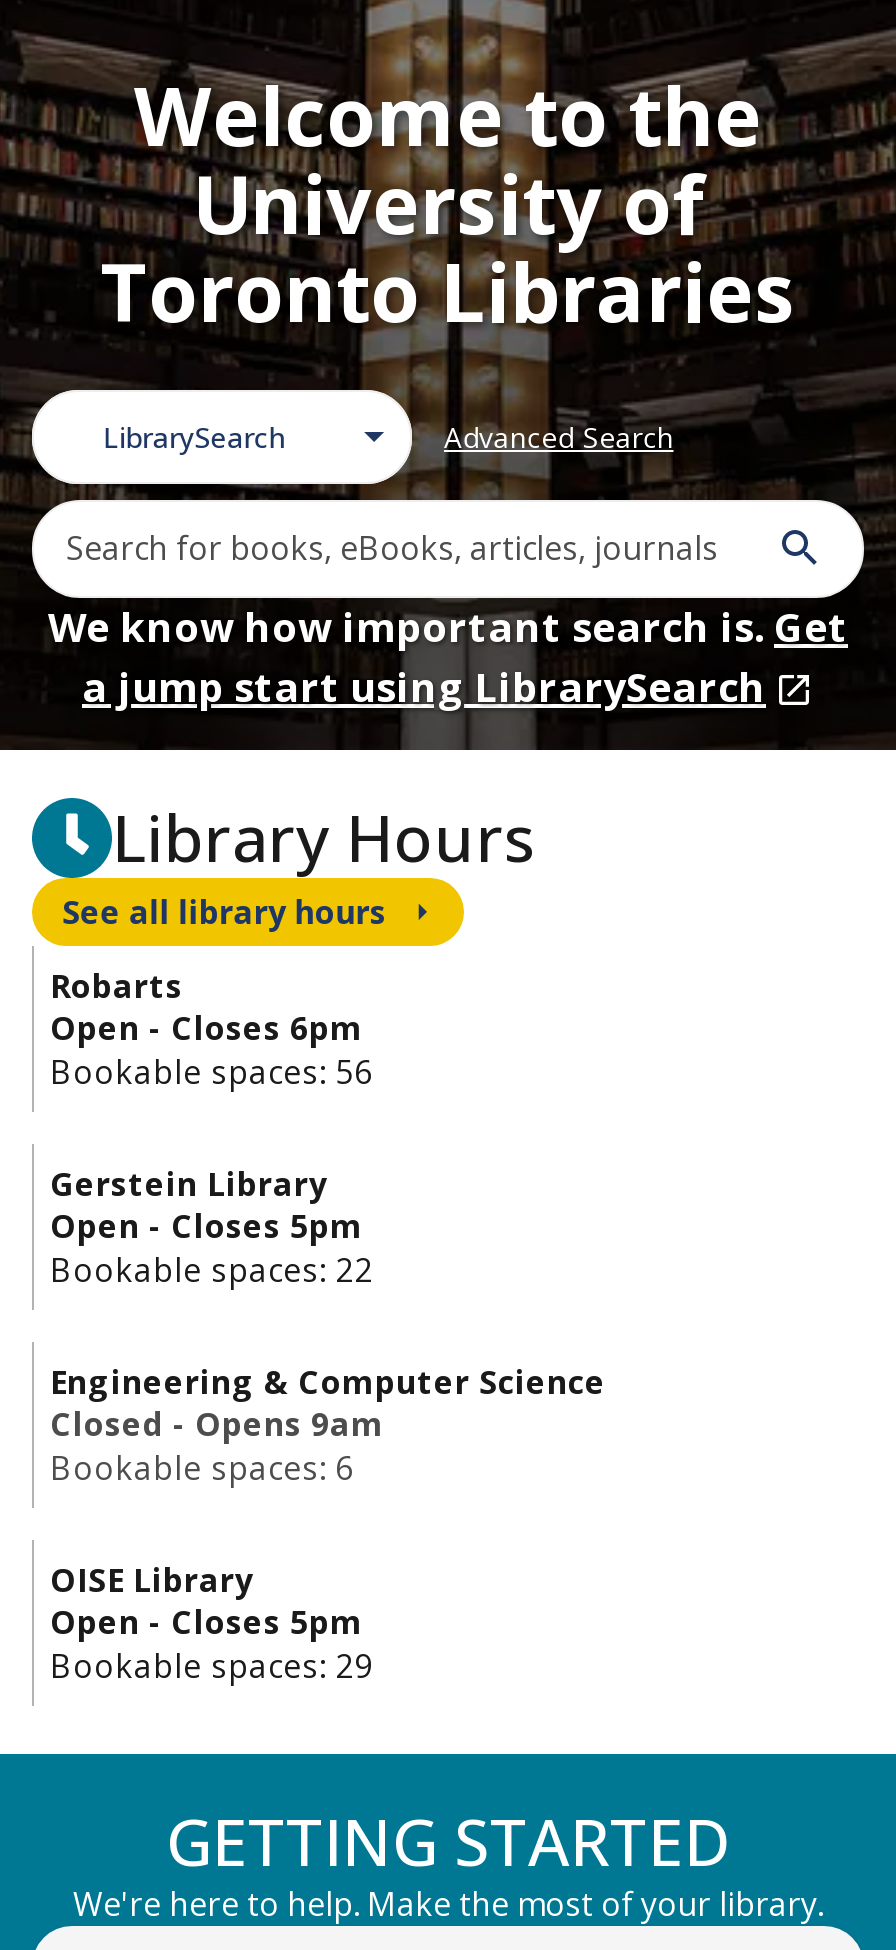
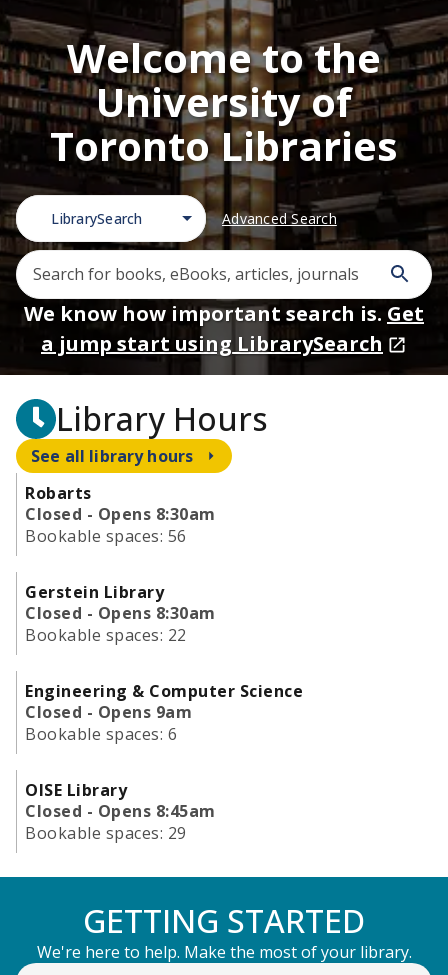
- Open - Closes 6pm
+ Closed - Opens 8:30am

- Open - Closes 5pm
+ Closed - Opens 8:30am

- Open - Closes 5pm
+ Closed - Opens 8:45am
